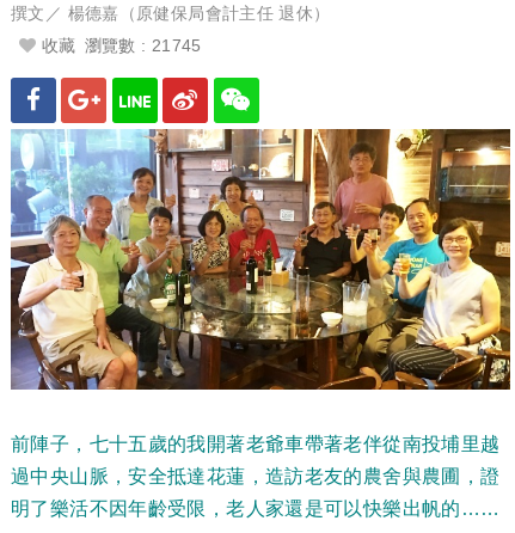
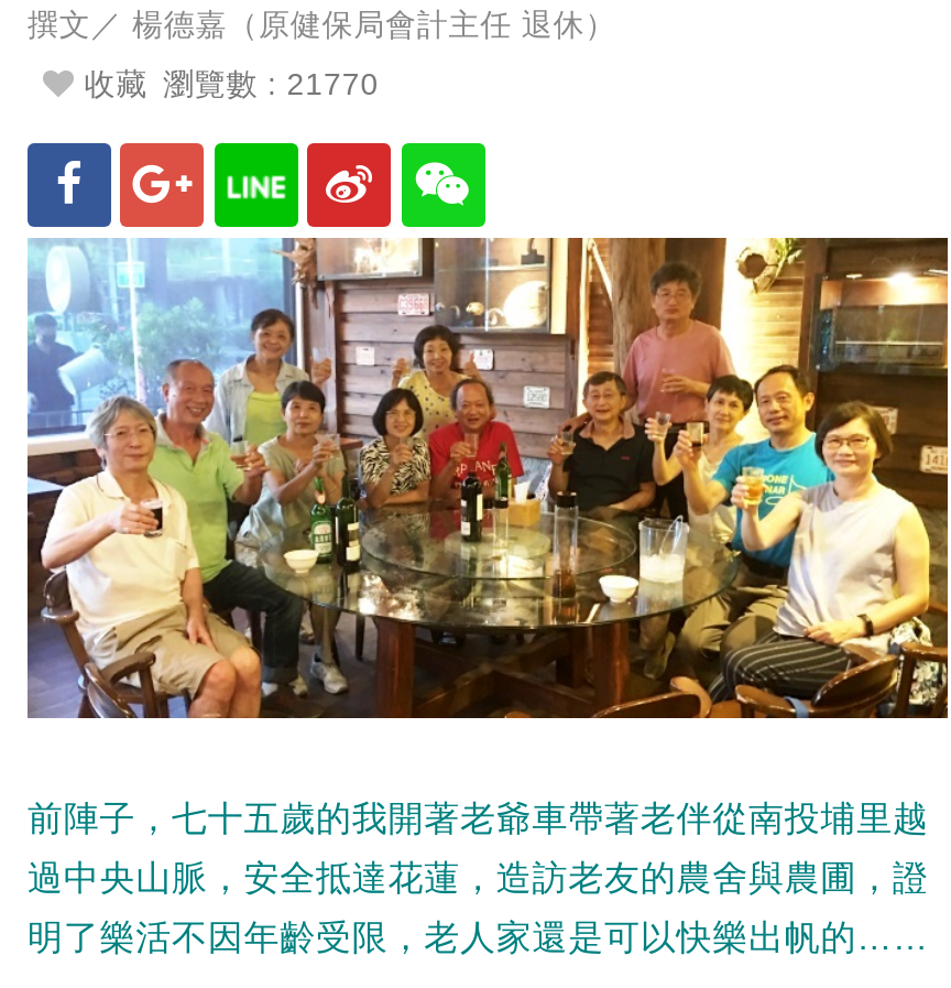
- 收藏 瀏覽數 : 21745
+ 收藏 瀏覽數 : 21770
